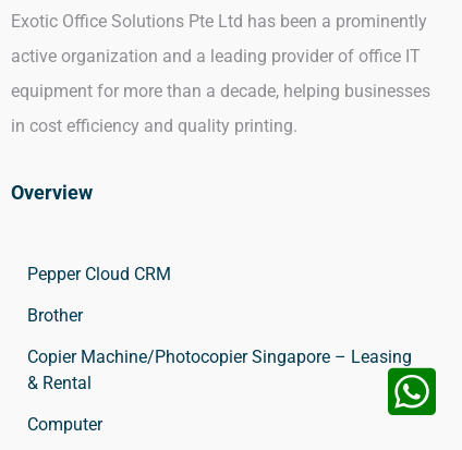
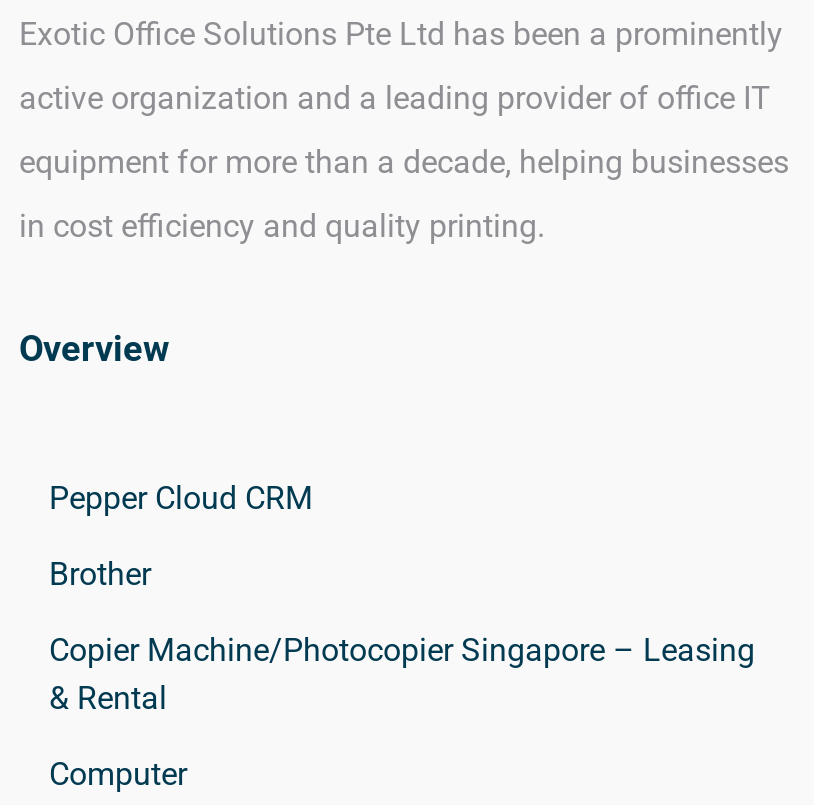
- [image]
